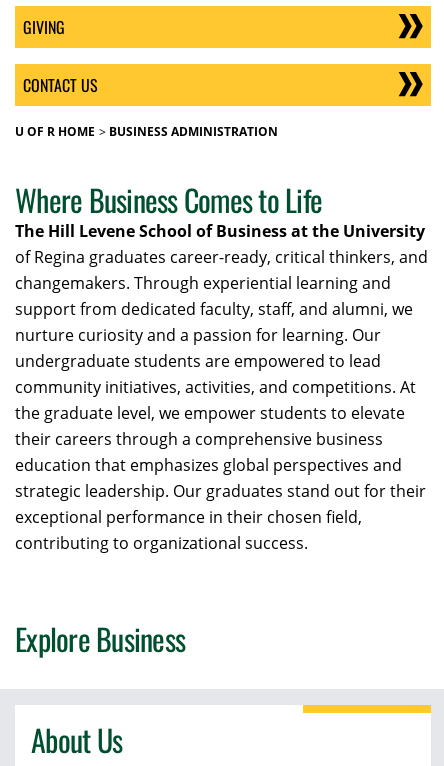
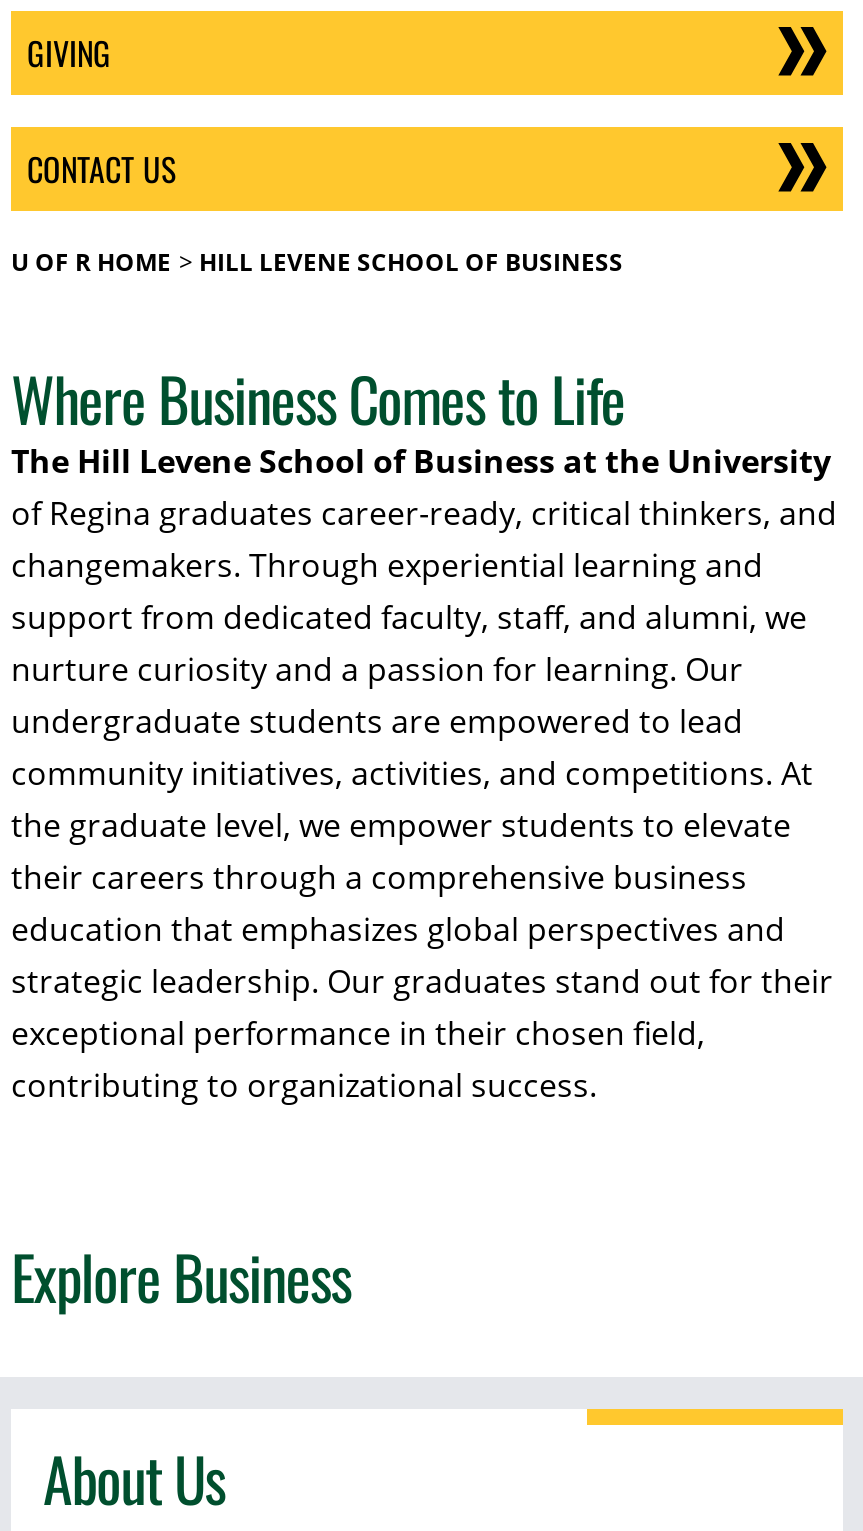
- BUSINESS ADMINISTRATION
+ HILL LEVENE SCHOOL OF BUSINESS
